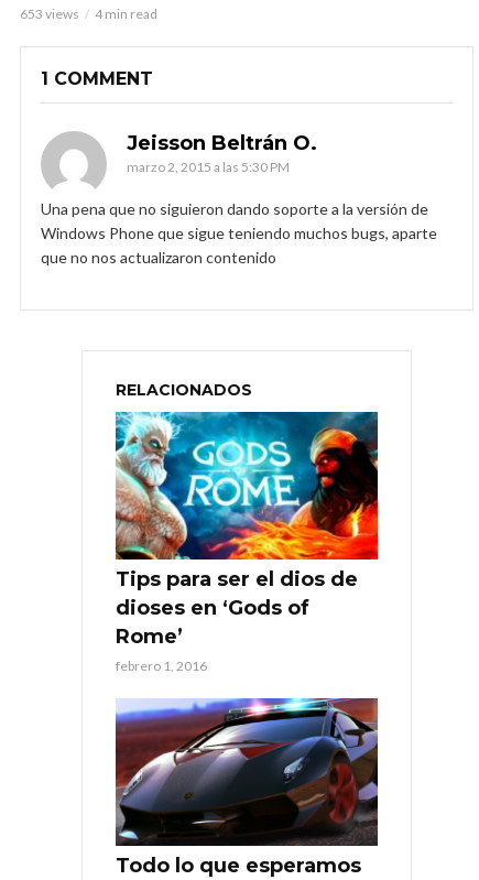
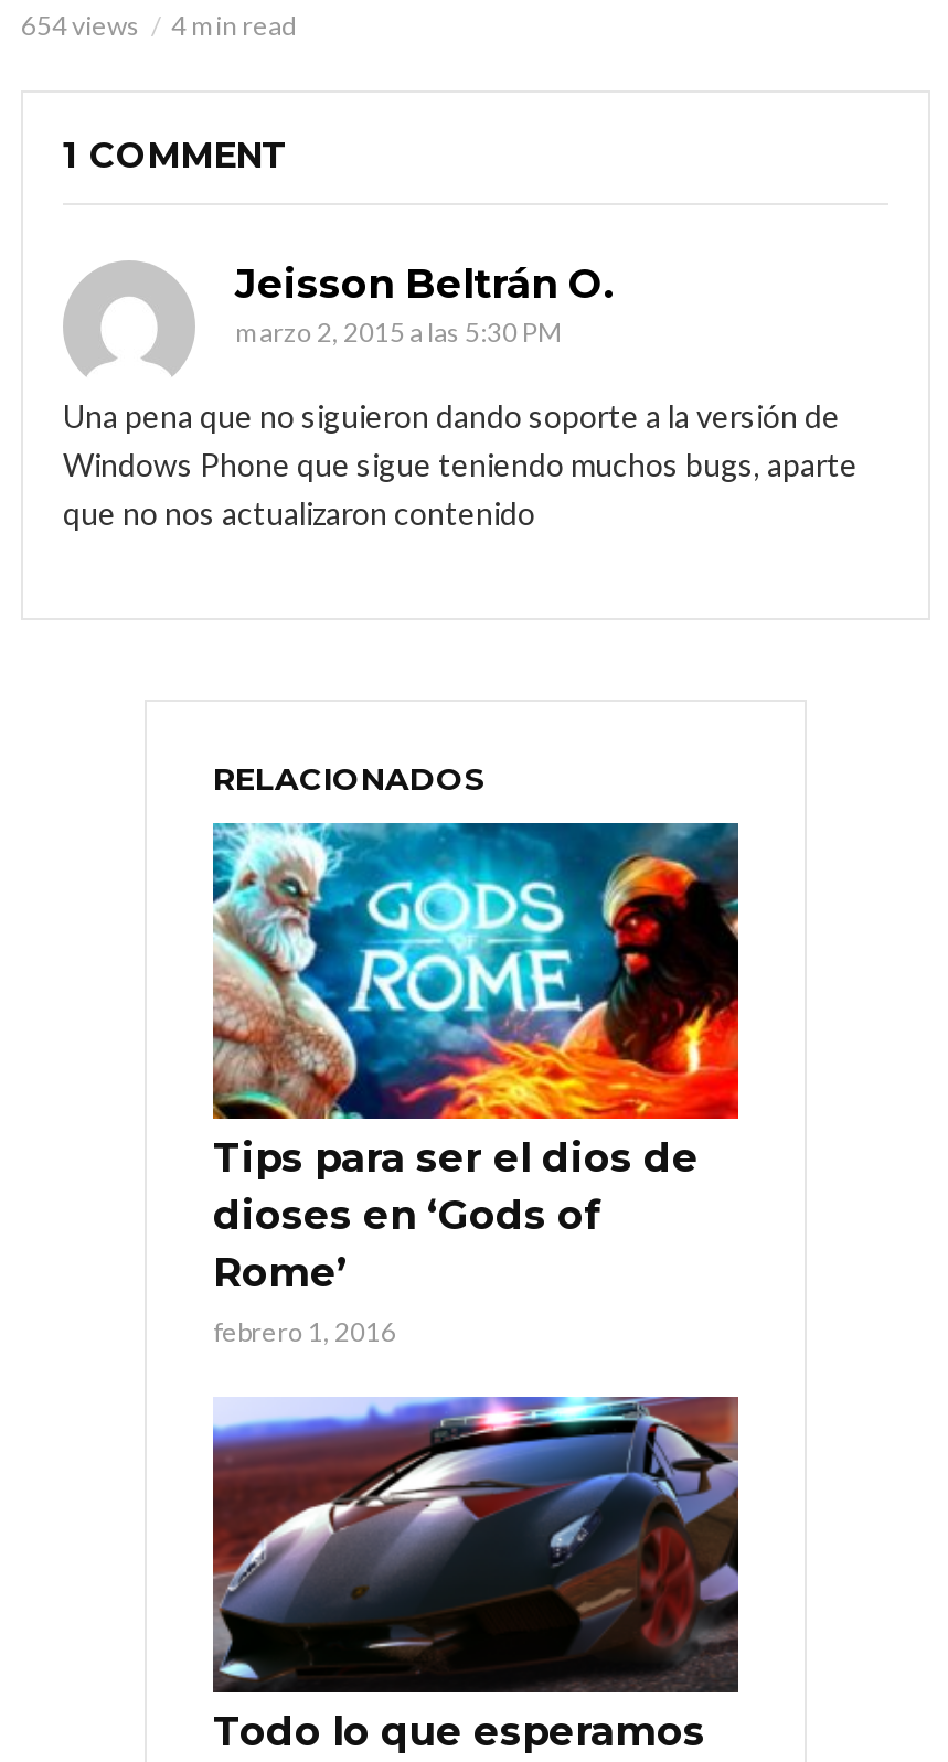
- 653 views 4 min read
+ 654 views 4 min read
